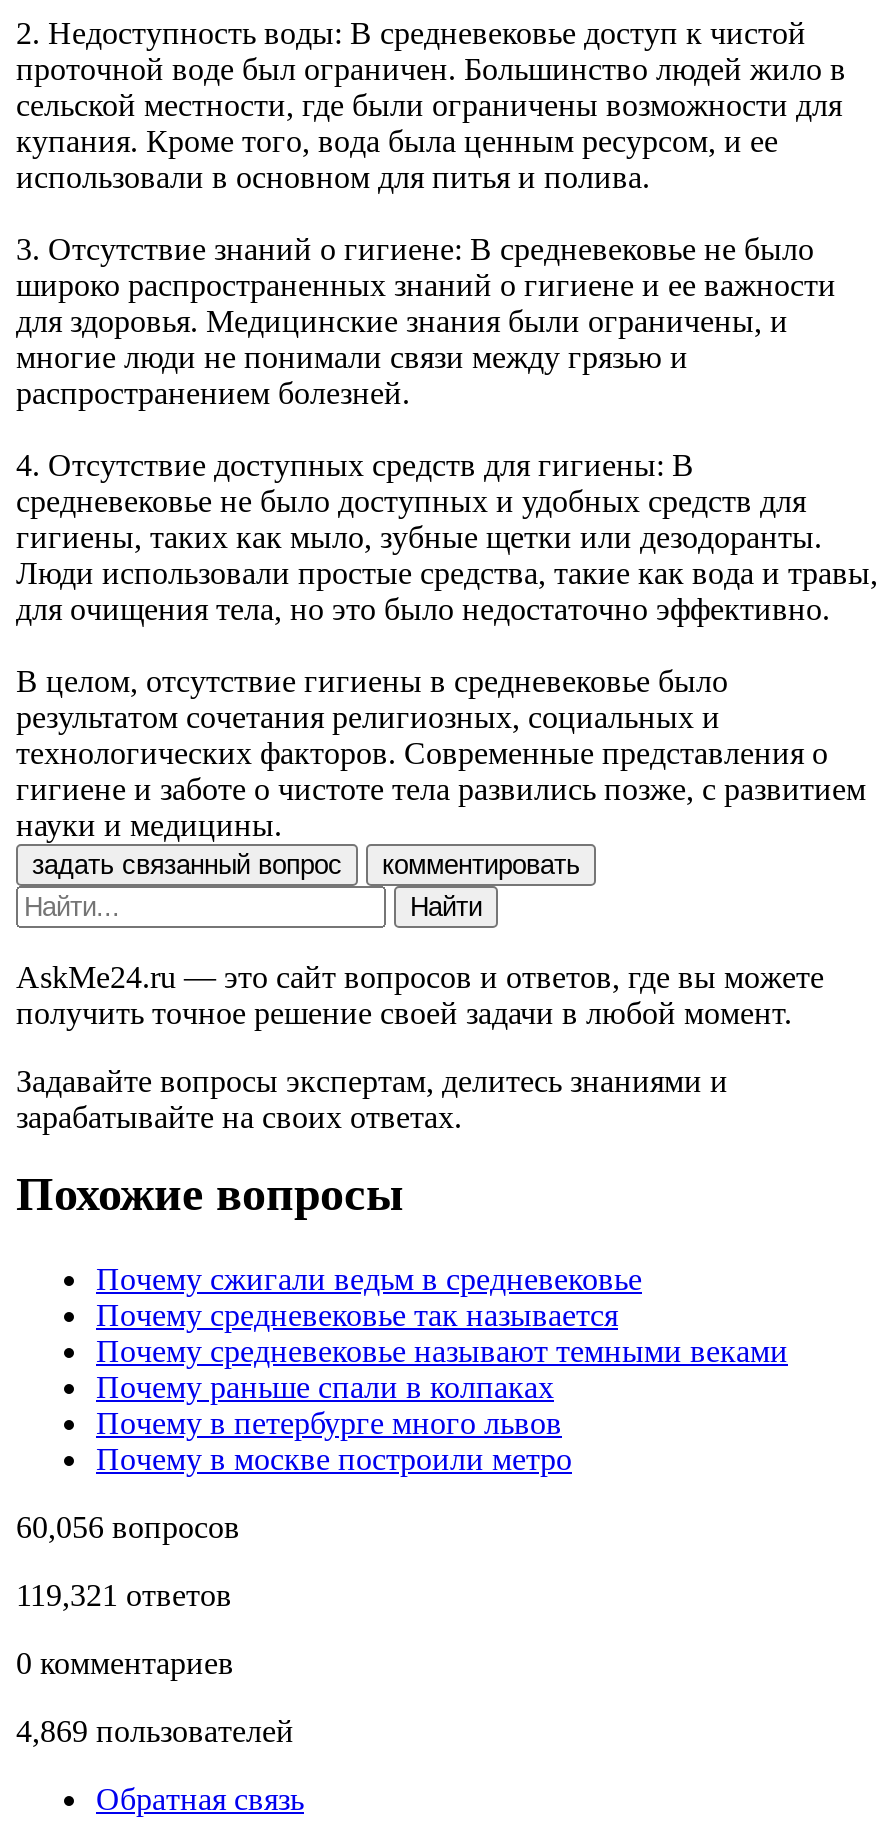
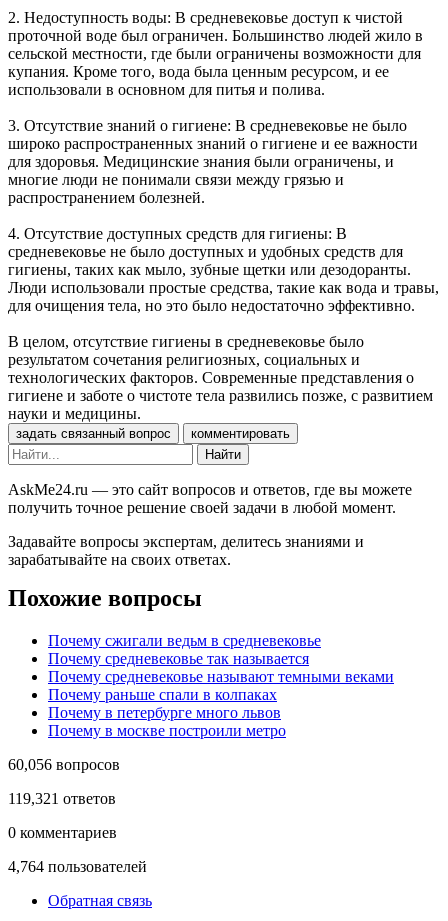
- 4,869 пользователей
+ 4,764 пользователей
